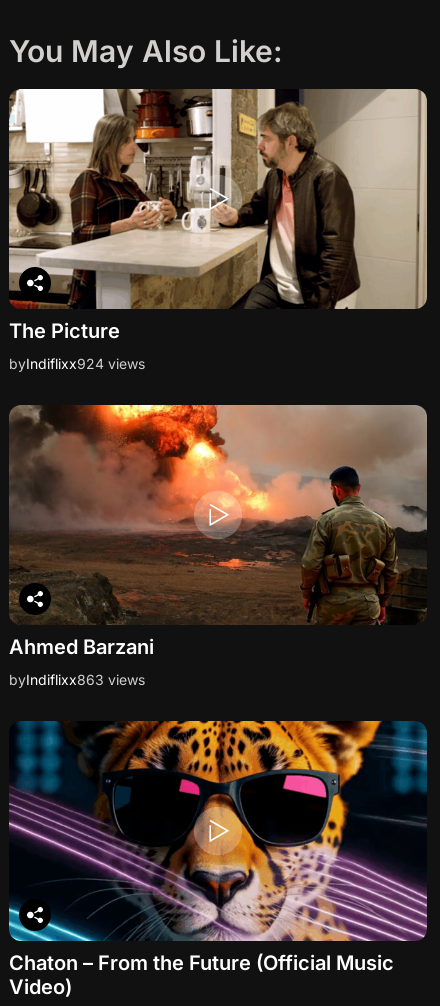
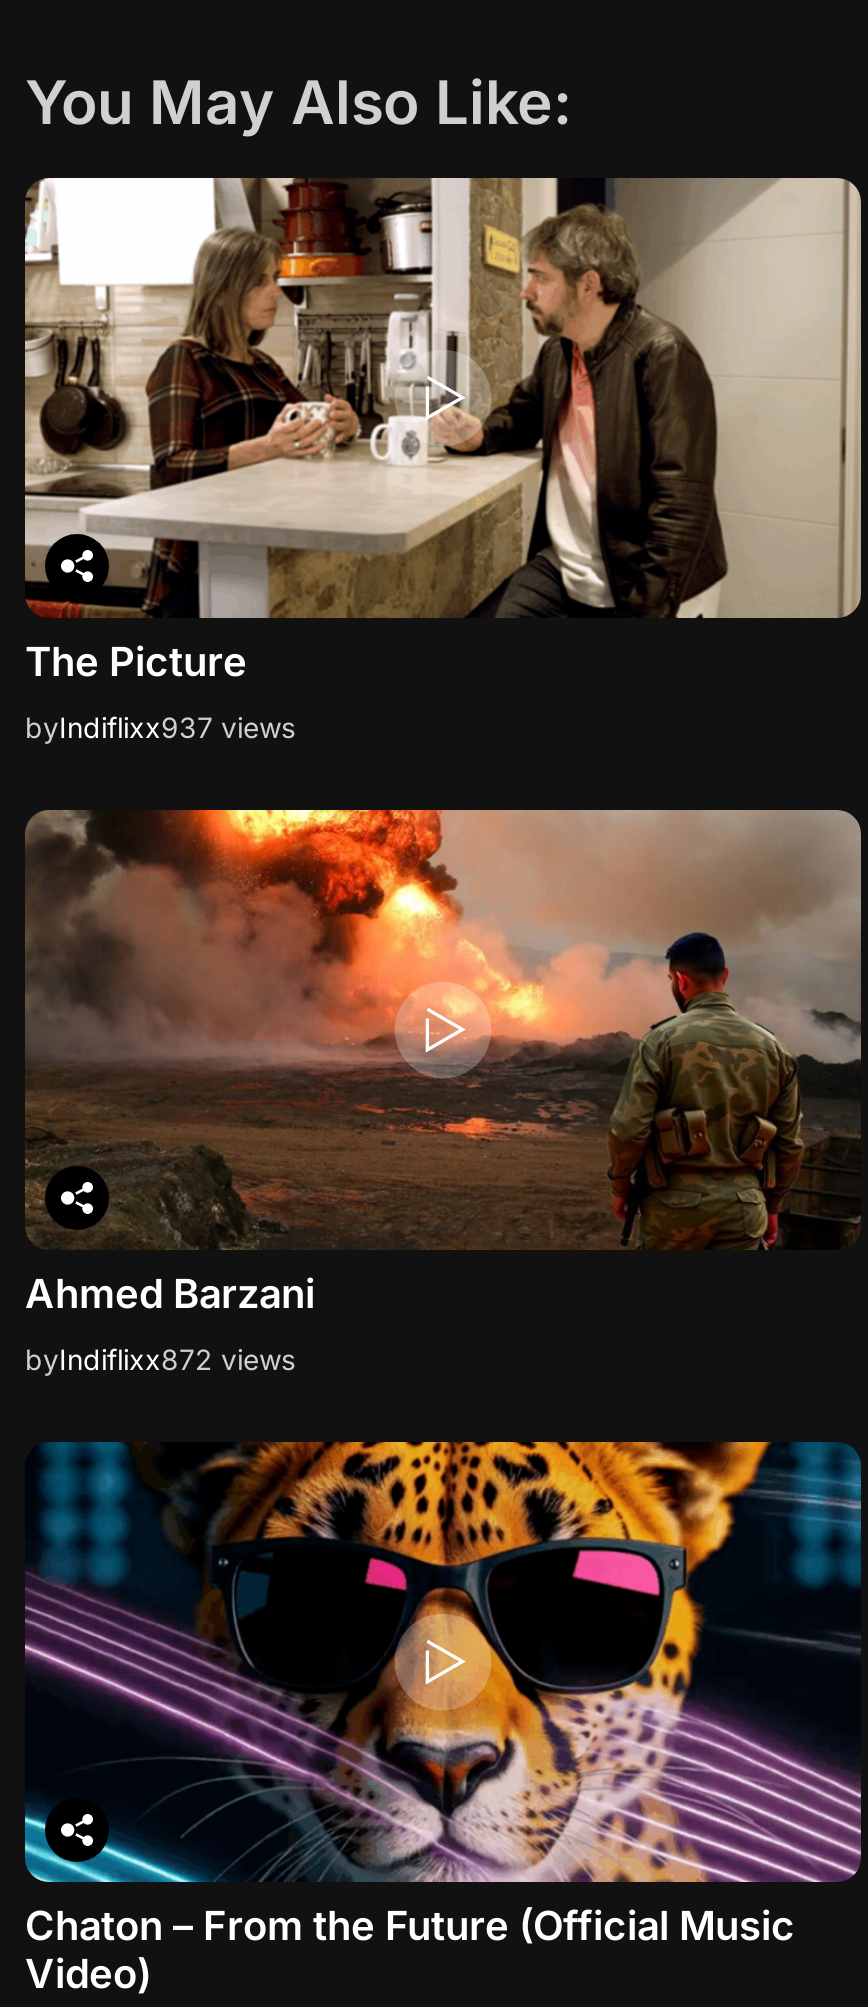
- byIndiflixx924 views
+ byIndiflixx937 views

- byIndiflixx863 views
+ byIndiflixx872 views
